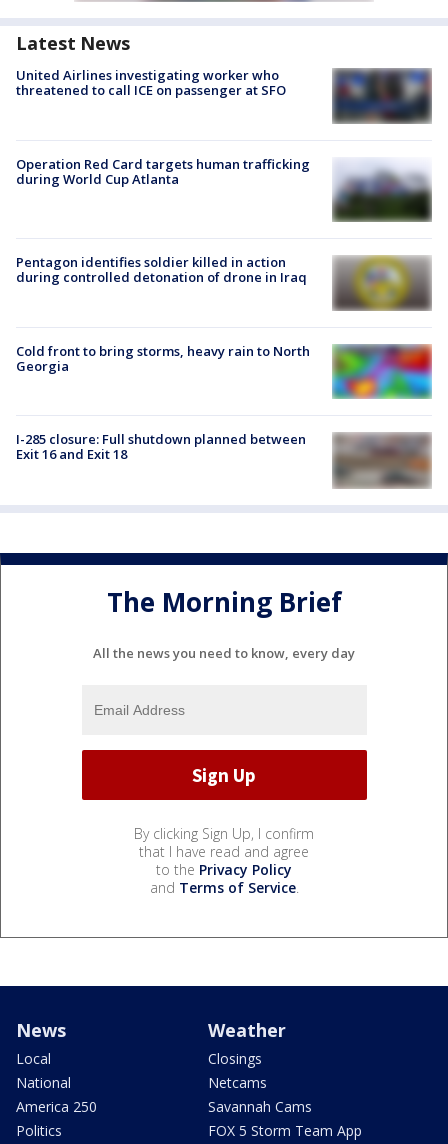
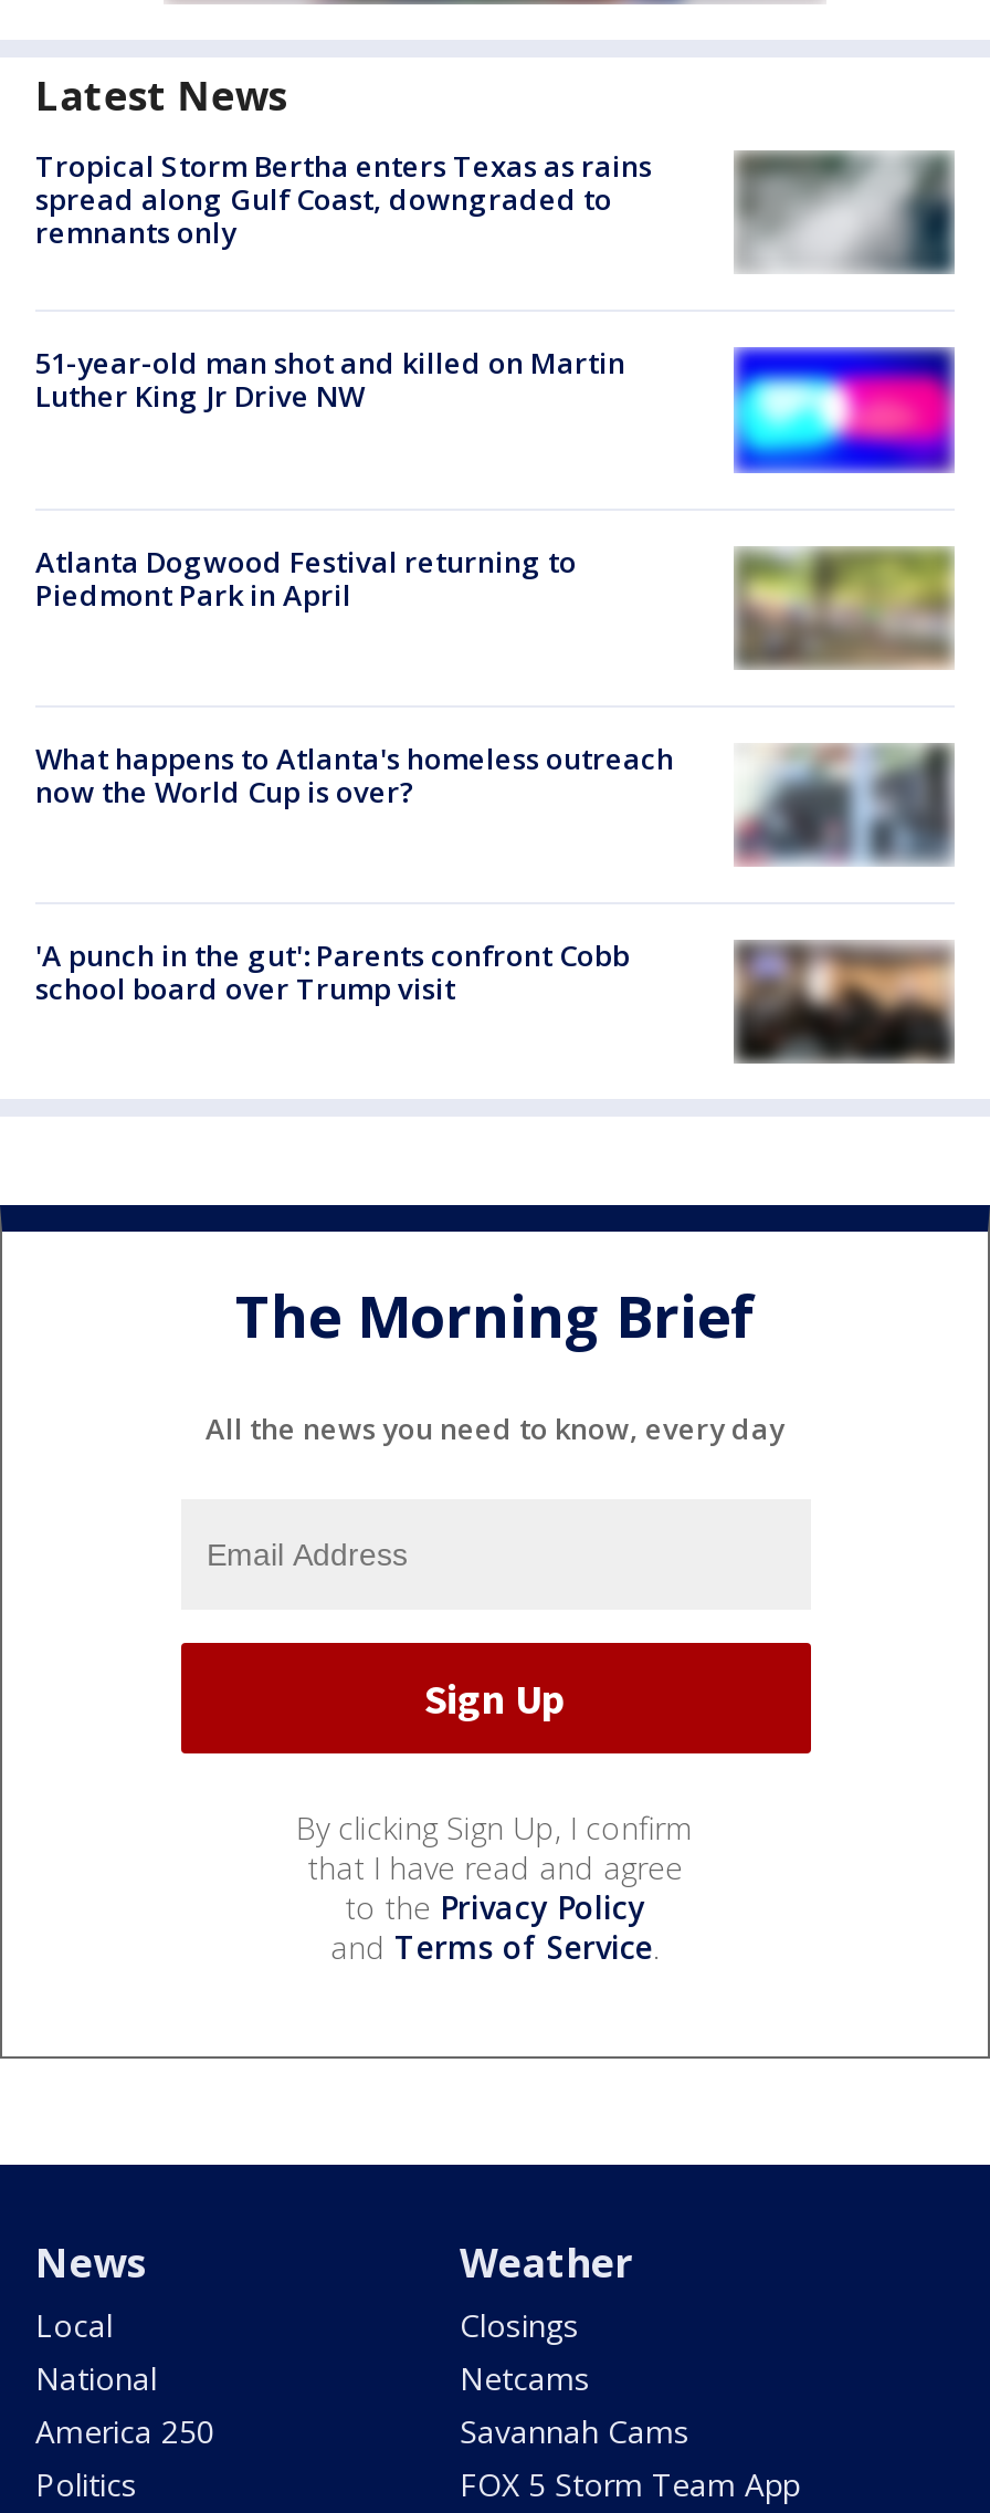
- United Airlines investigating worker who
- threatened to call ICE on passenger at SFO
+ Tropical Storm Bertha enters Texas as rains
+ spread along Gulf Coast, downgraded to
+ remnants only

- [image]
+ [image]

- Operation Red Card targets human trafficking
- during World Cup Atlanta
+ 51-year-old man shot and killed on Martin
+ Luther King Jr Drive NW

- [image]
+ [image]

- Pentagon identifies soldier killed in action
- during controlled detonation of drone in Iraq
+ Atlanta Dogwood Festival returning to
+ Piedmont Park in April

- [image]
+ [image]

- [image]
- Cold front to bring storms, heavy rain to North
- Georgia
+ [image]
+ What happens to Atlanta's homeless outreach
+ now the World Cup is over?

- I-285 closure: Full shutdown planned between
- Exit 16 and Exit 18
+ 'A punch in the gut': Parents confront Cobb
+ school board over Trump visit

- [image]
+ [image]
